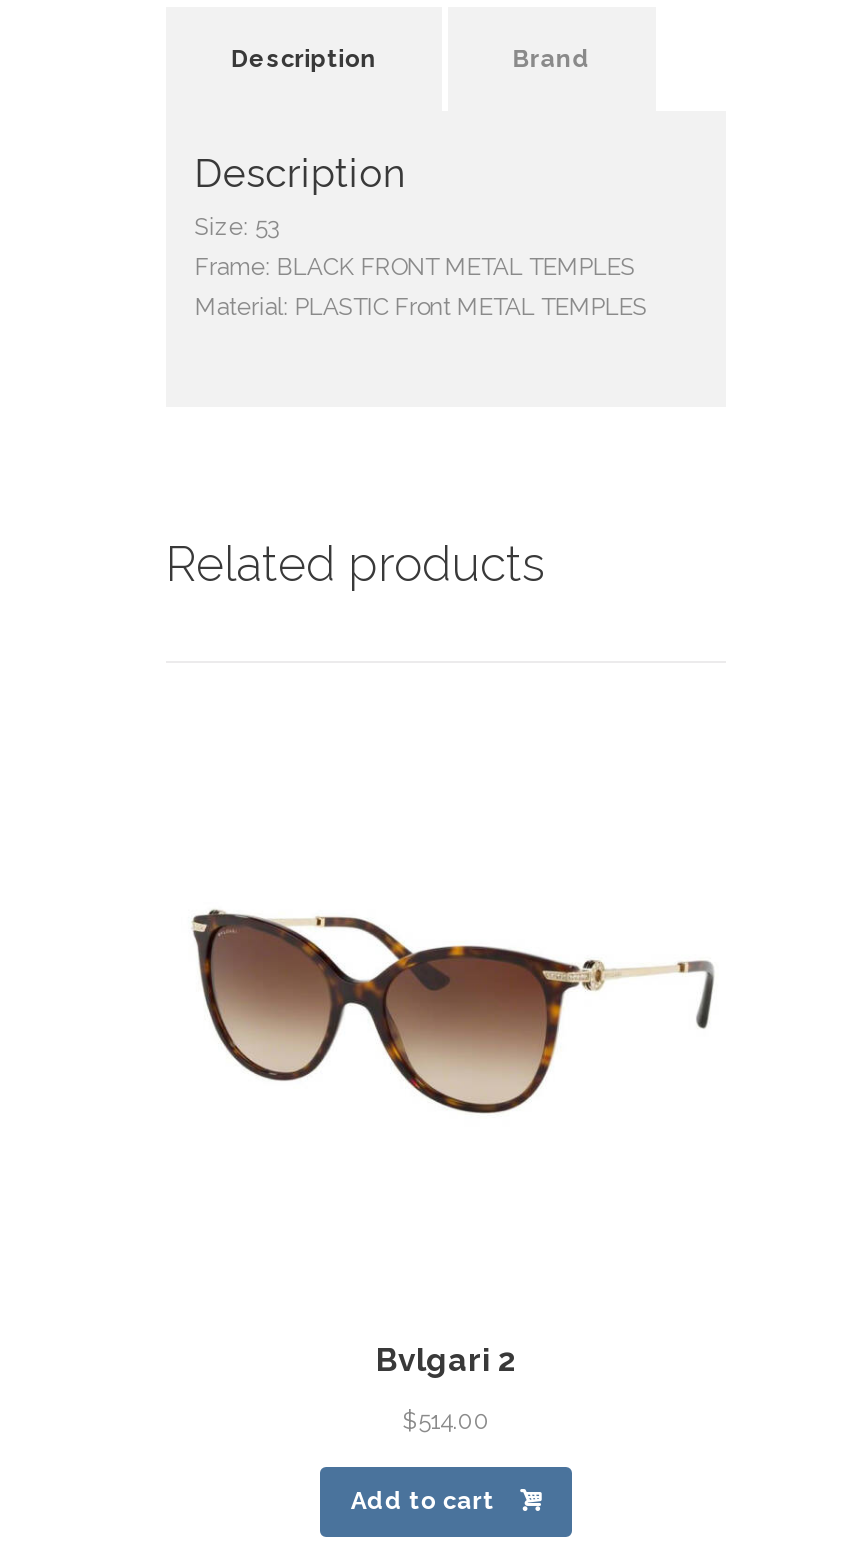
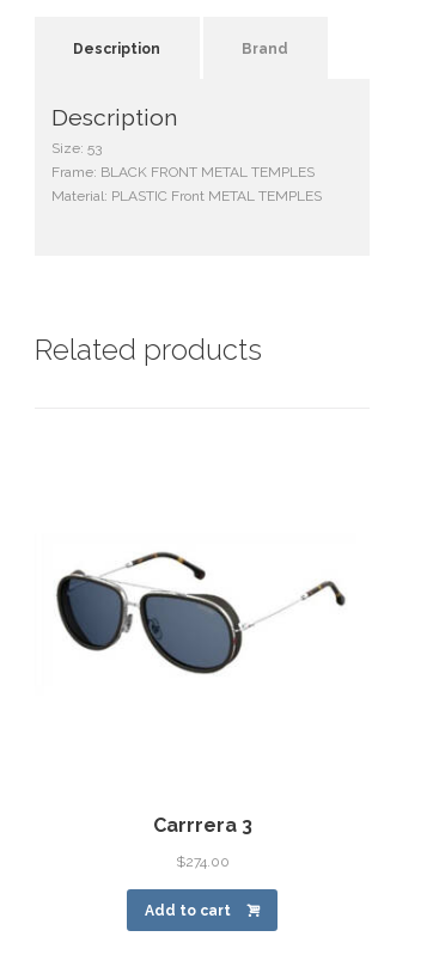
- [image]
+ [image]

- Bvlgari 2
+ Carrrera 3

- $514.00
+ $274.00
